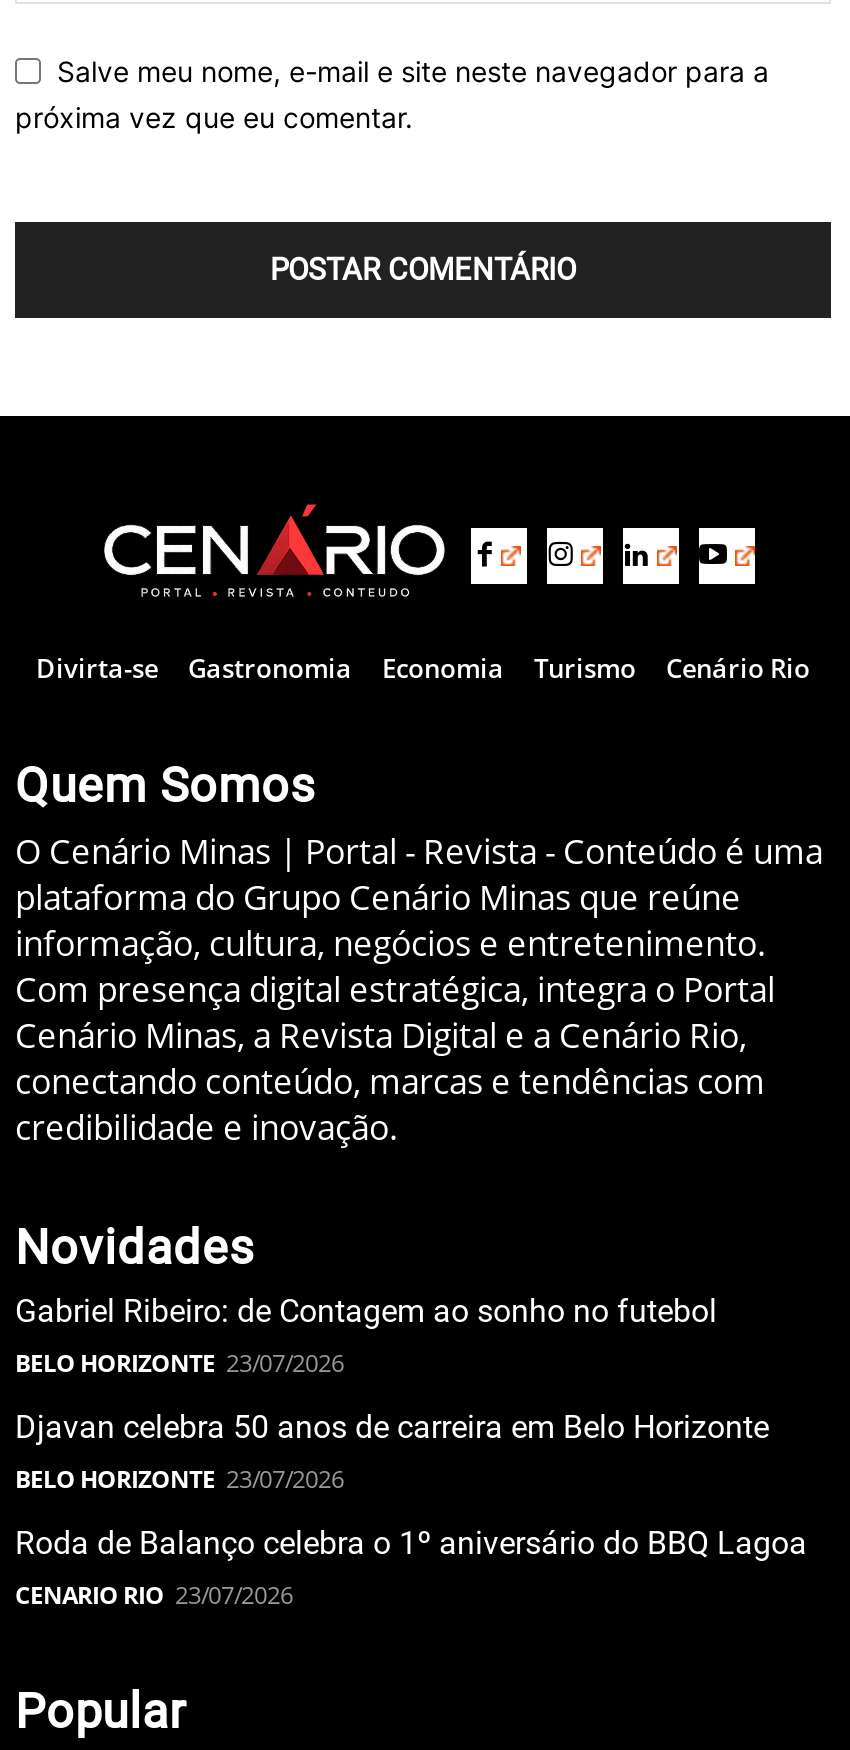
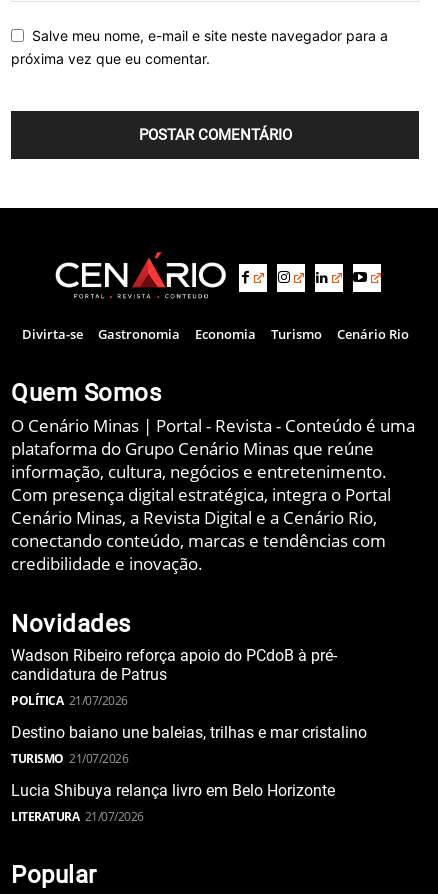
- Gabriel Ribeiro: de Contagem ao sonho no futebol
- BELO HORIZONTE 23/07/2026
+ Wadson Ribeiro reforça apoio do PCdoB à pré-
+ candidatura de Patrus
+ POLÍTICA 21/07/2026

- Djavan celebra 50 anos de carreira em Belo Horizonte
- BELO HORIZONTE 23/07/2026
+ Destino baiano une baleias, trilhas e mar cristalino
+ TURISMO 21/07/2026

- Roda de Balanço celebra o 1º aniversário do BBQ Lagoa
- CENARIO RIO 23/07/2026
+ Lucia Shibuya relança livro em Belo Horizonte
+ LITERATURA 21/07/2026
